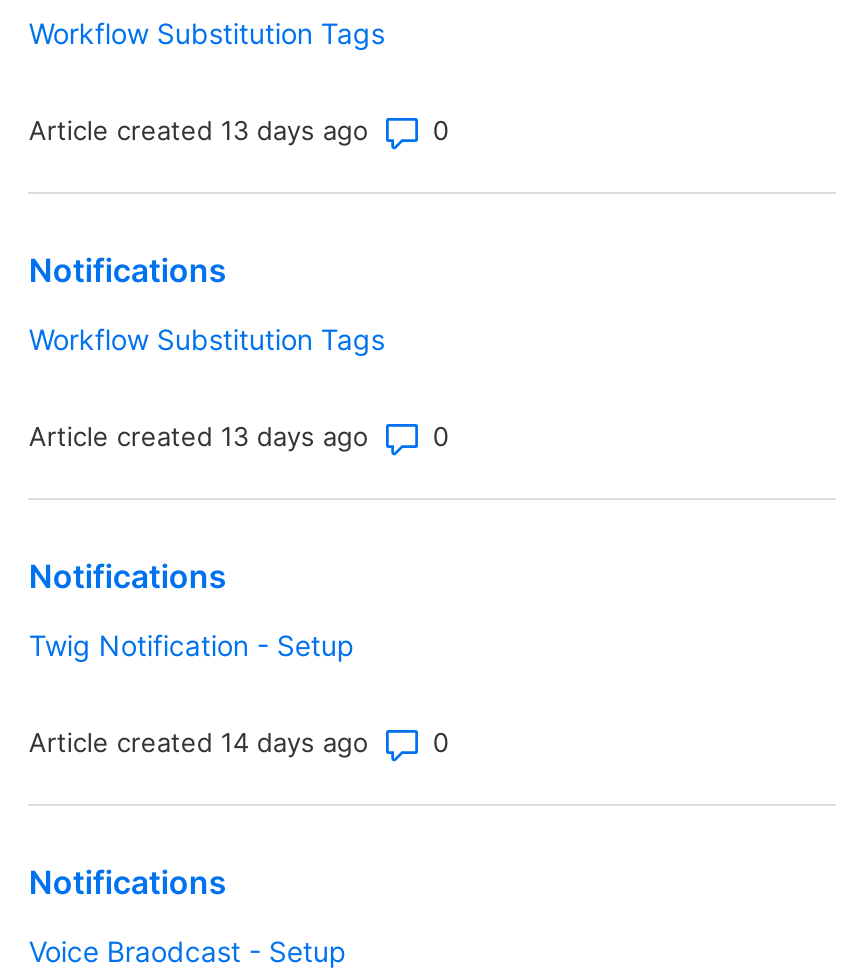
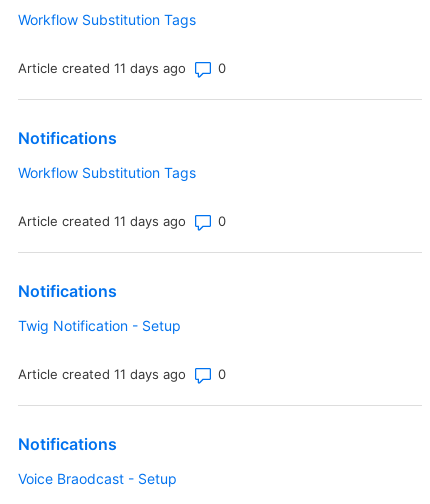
- Article created 13 days ago
+ Article created 11 days ago

- Article created 13 days ago
+ Article created 11 days ago

- Article created 14 days ago
+ Article created 11 days ago
